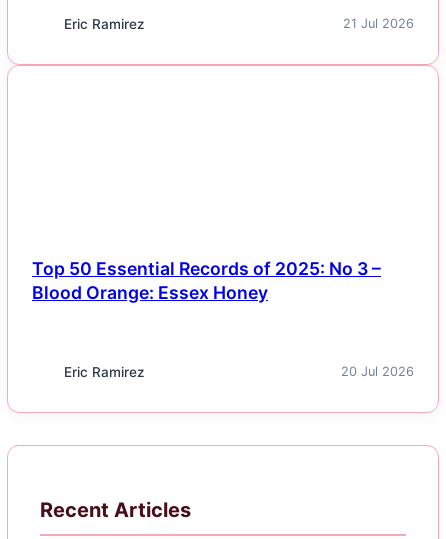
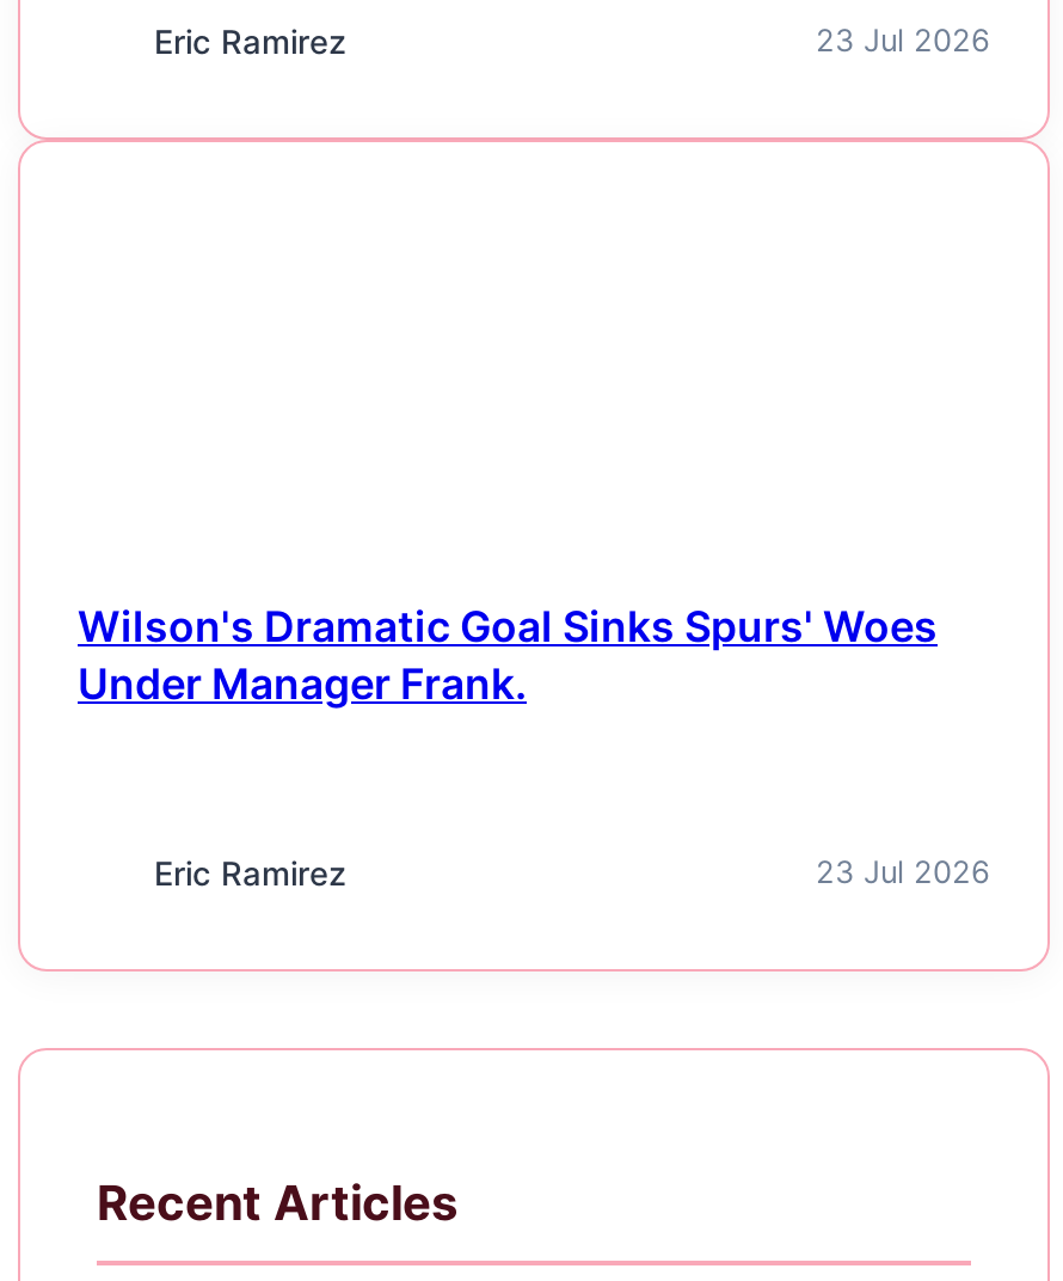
- 21 Jul 2026
+ 23 Jul 2026

- Top 50 Essential Records of 2025: No 3 –
- Blood Orange: Essex Honey
+ Wilson's Dramatic Goal Sinks Spurs' Woes
+ Under Manager Frank.

- 20 Jul 2026
+ 23 Jul 2026
